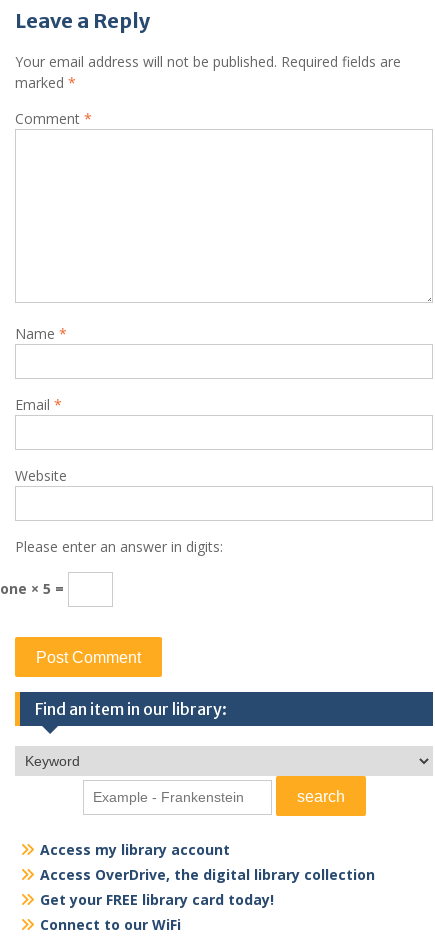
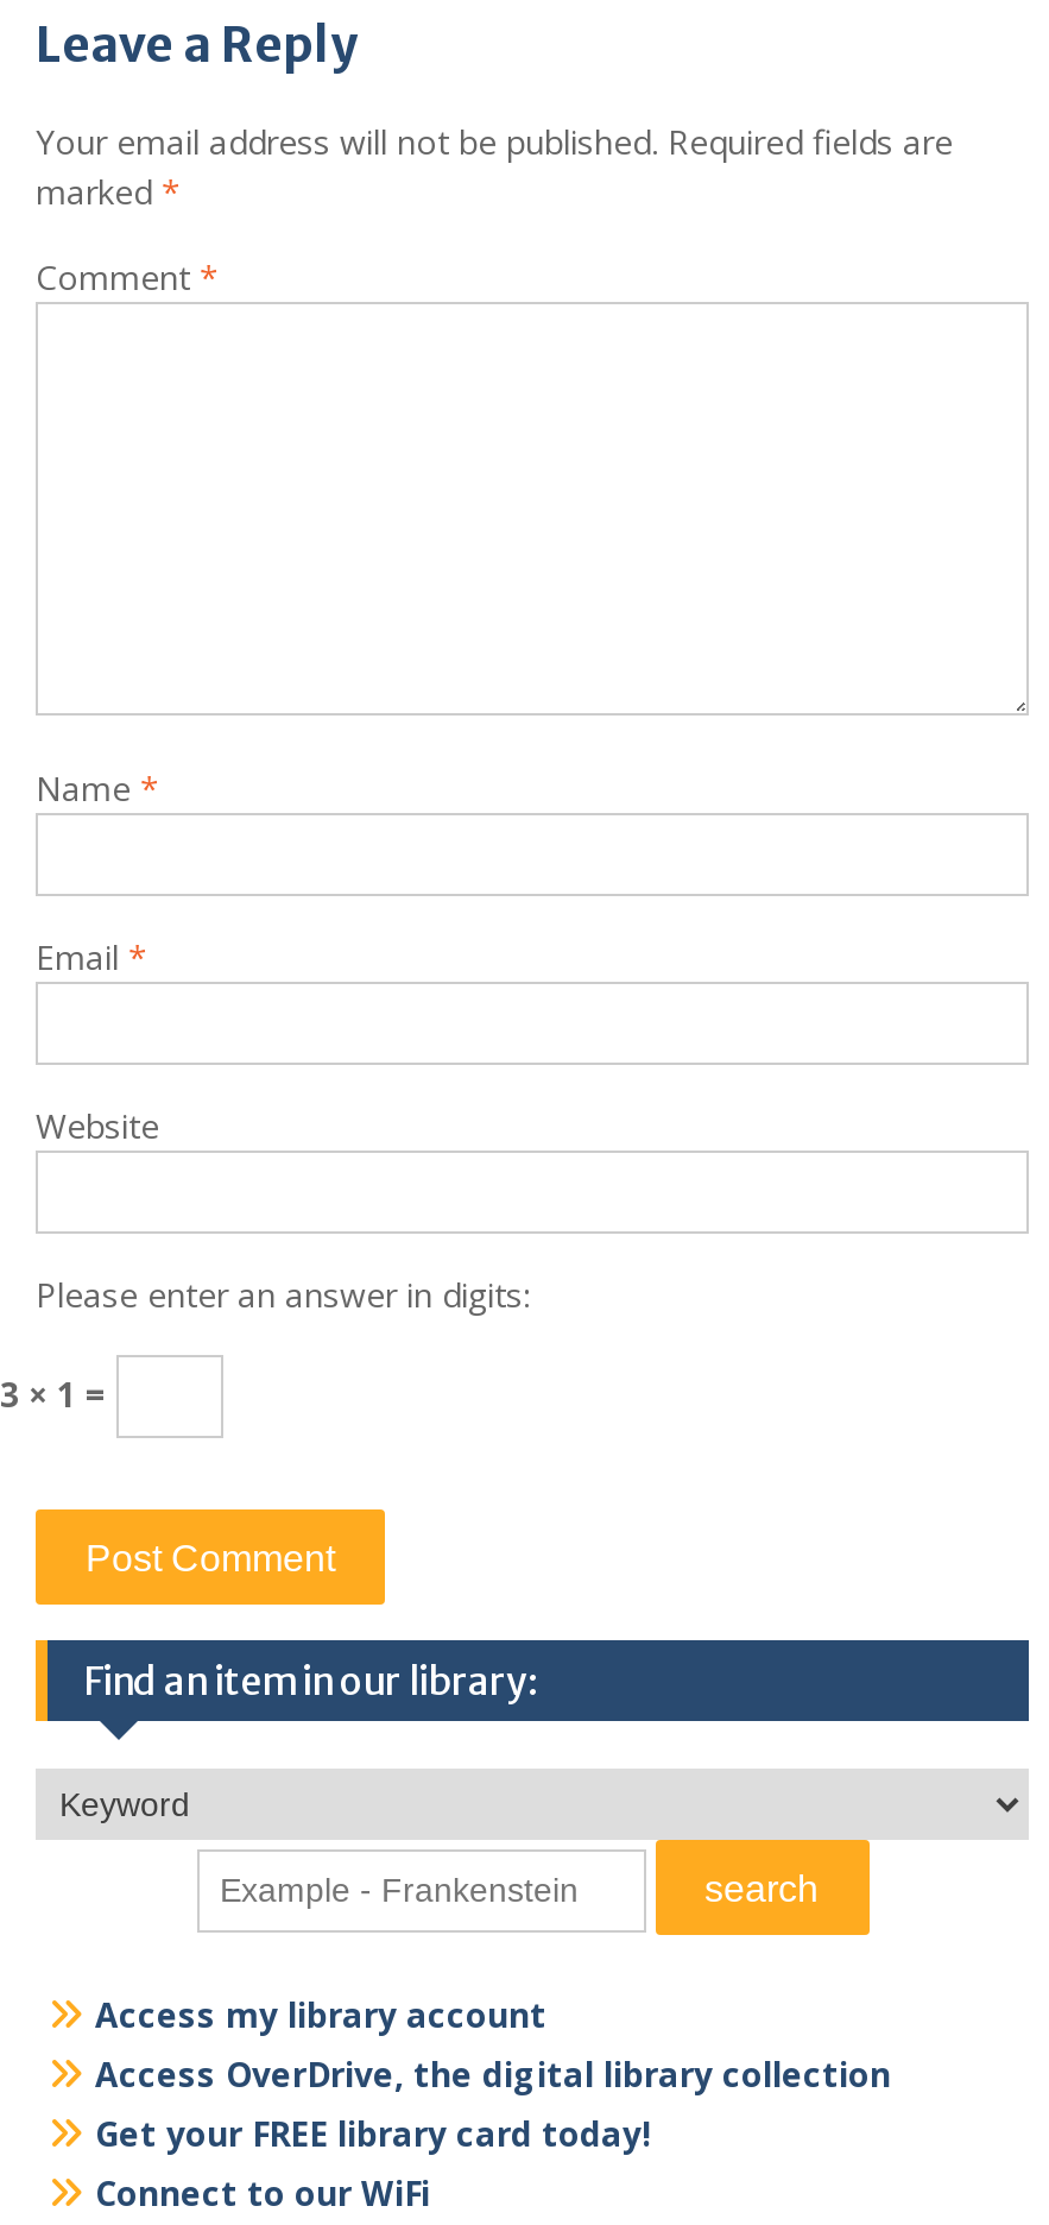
- one × 5 =
+ 3 × 1 =
